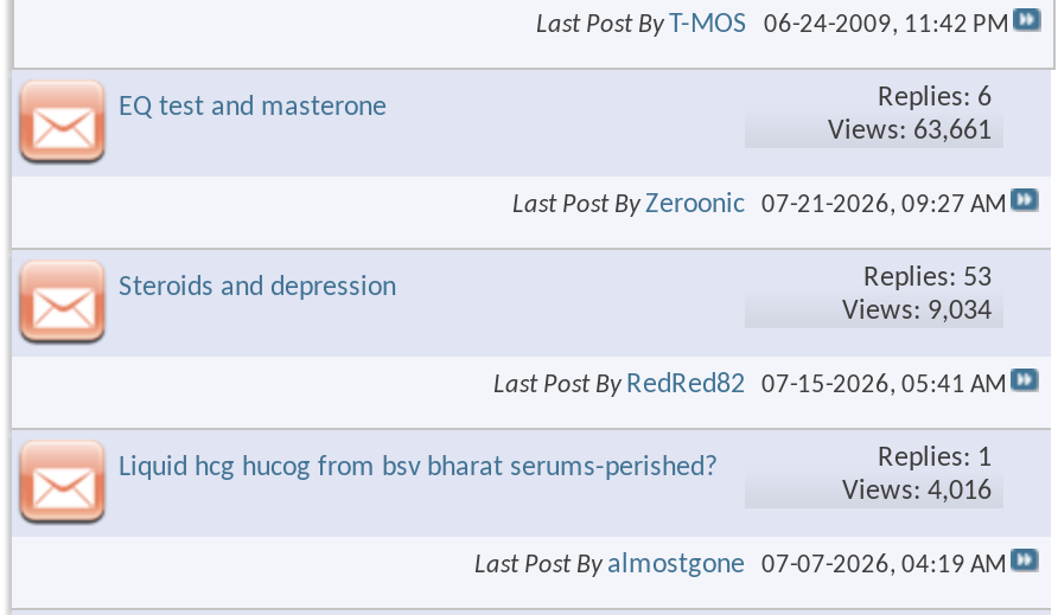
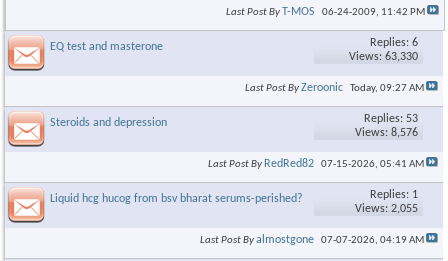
- Views: 63,661
+ Views: 63,330

- Last Post By Zeroonic 07-21-2026, 09:27 AM
+ Last Post By Zeroonic Today, 09:27 AM

- Views: 9,034
+ Views: 8,576

- Views: 4,016
+ Views: 2,055
